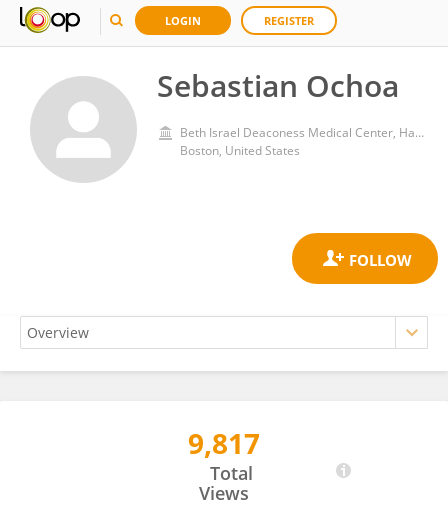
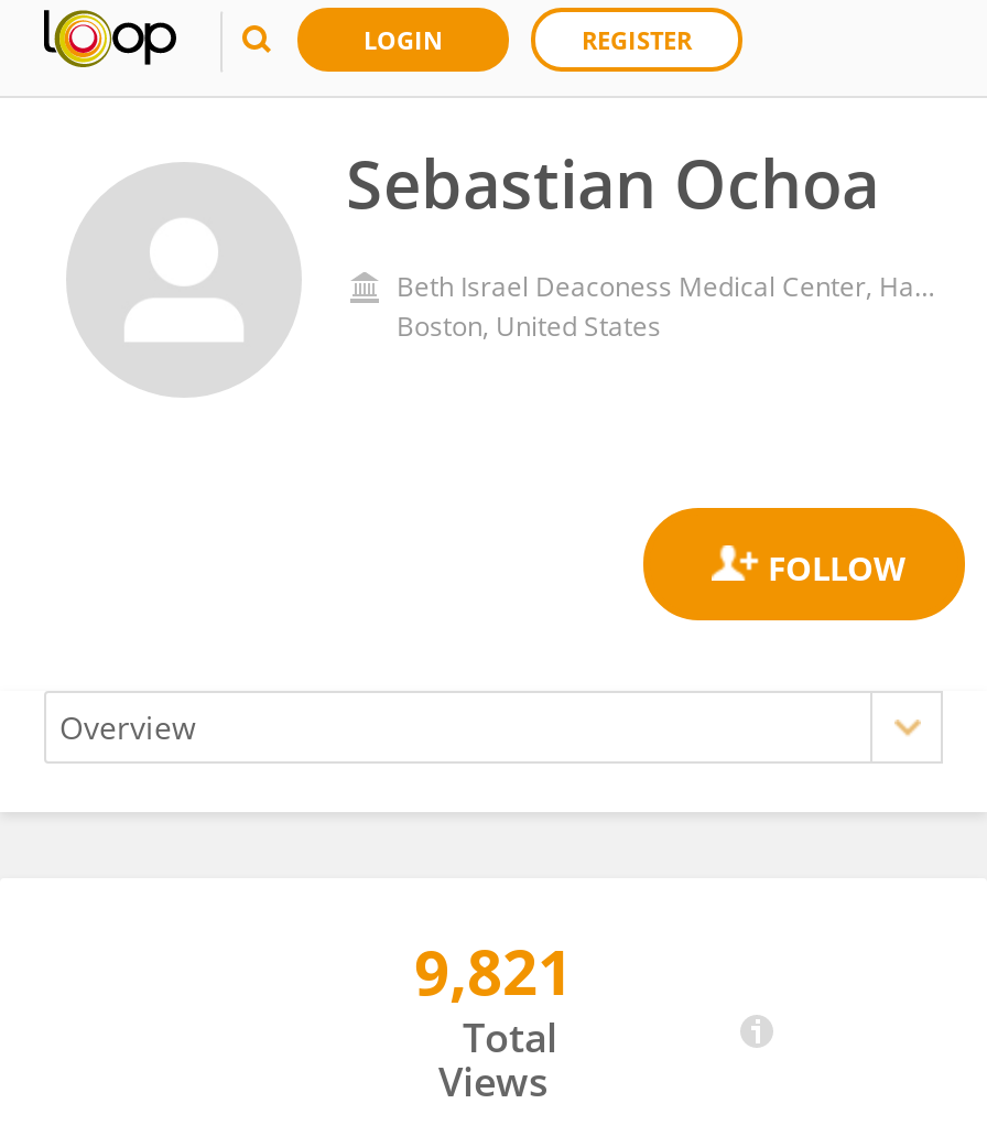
- 9,817
+ 9,821
